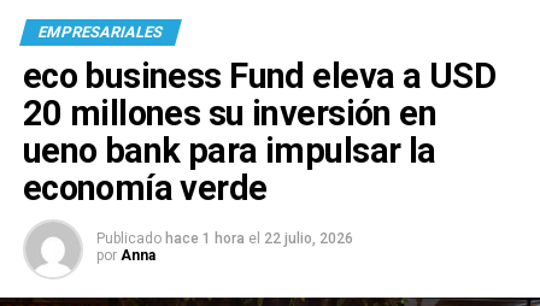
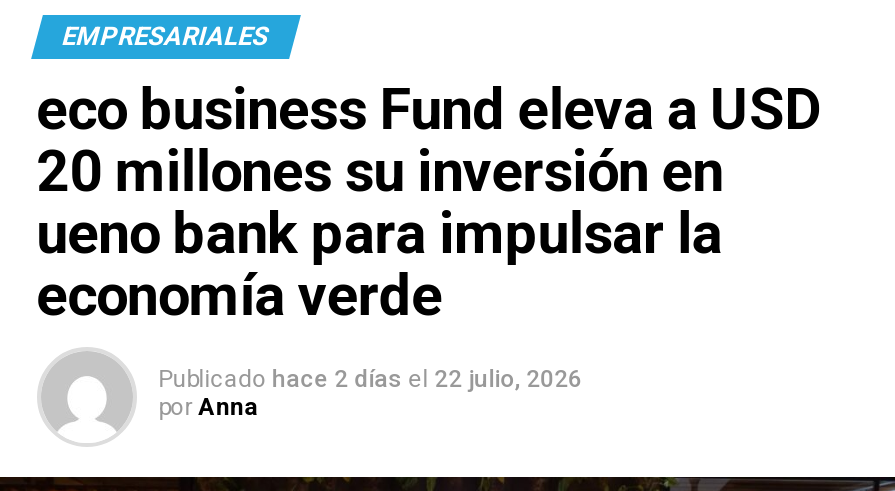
- Publicado hace 1 hora el 22 julio, 2026
+ Publicado hace 2 días el 22 julio, 2026
